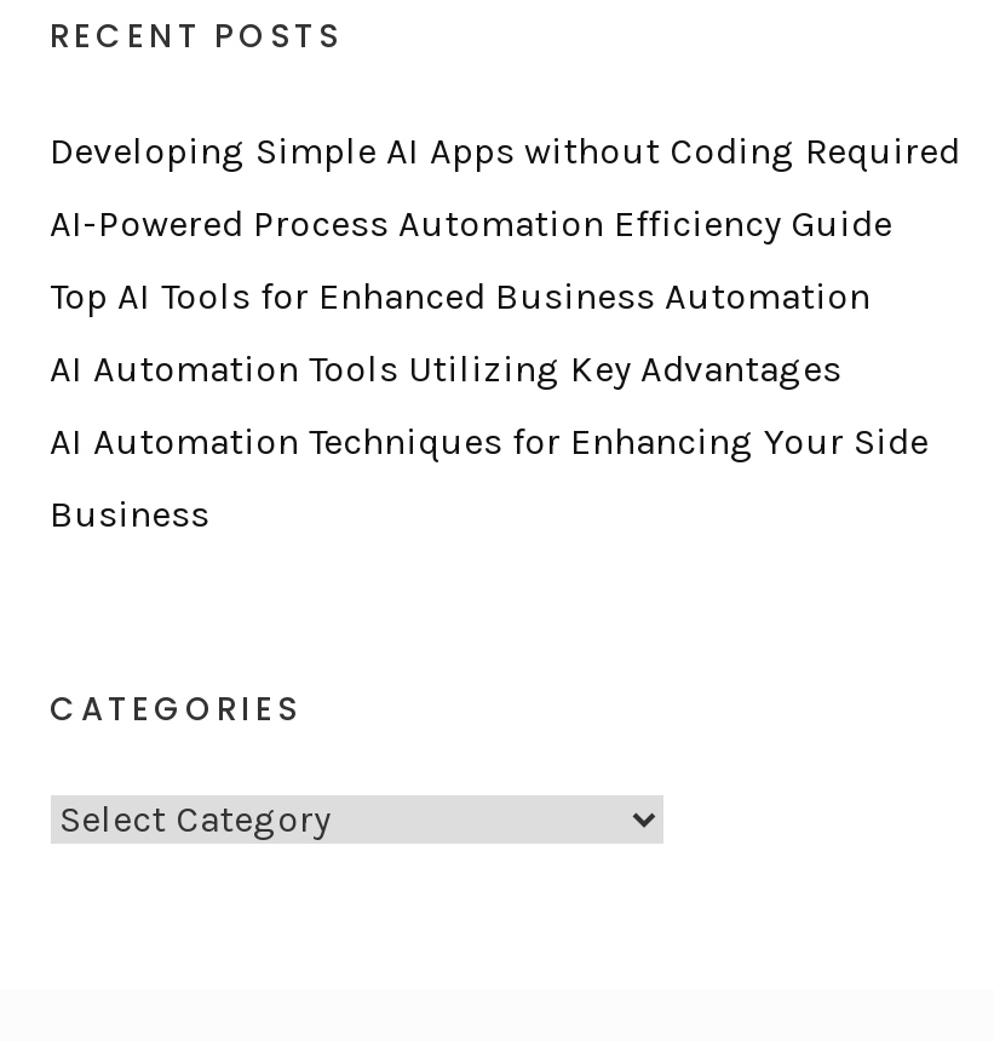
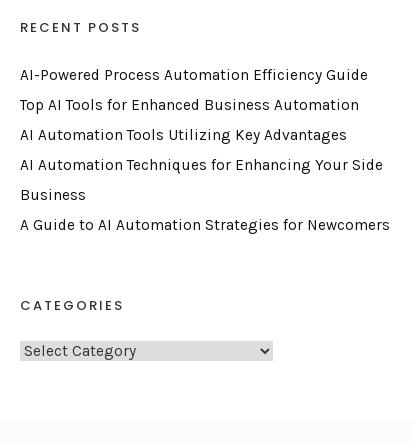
- Developing Simple AI Apps without Coding Required

moved up: AI-Powered Process Automation Efficiency Guide | Top AI Tools for Enhanced Business Automation | AI Automation Tools Utilizing Key Advantages | AI Automation Techniques for Enhancing Your Side | Business

+ A Guide to AI Automation Strategies for Newcomers
